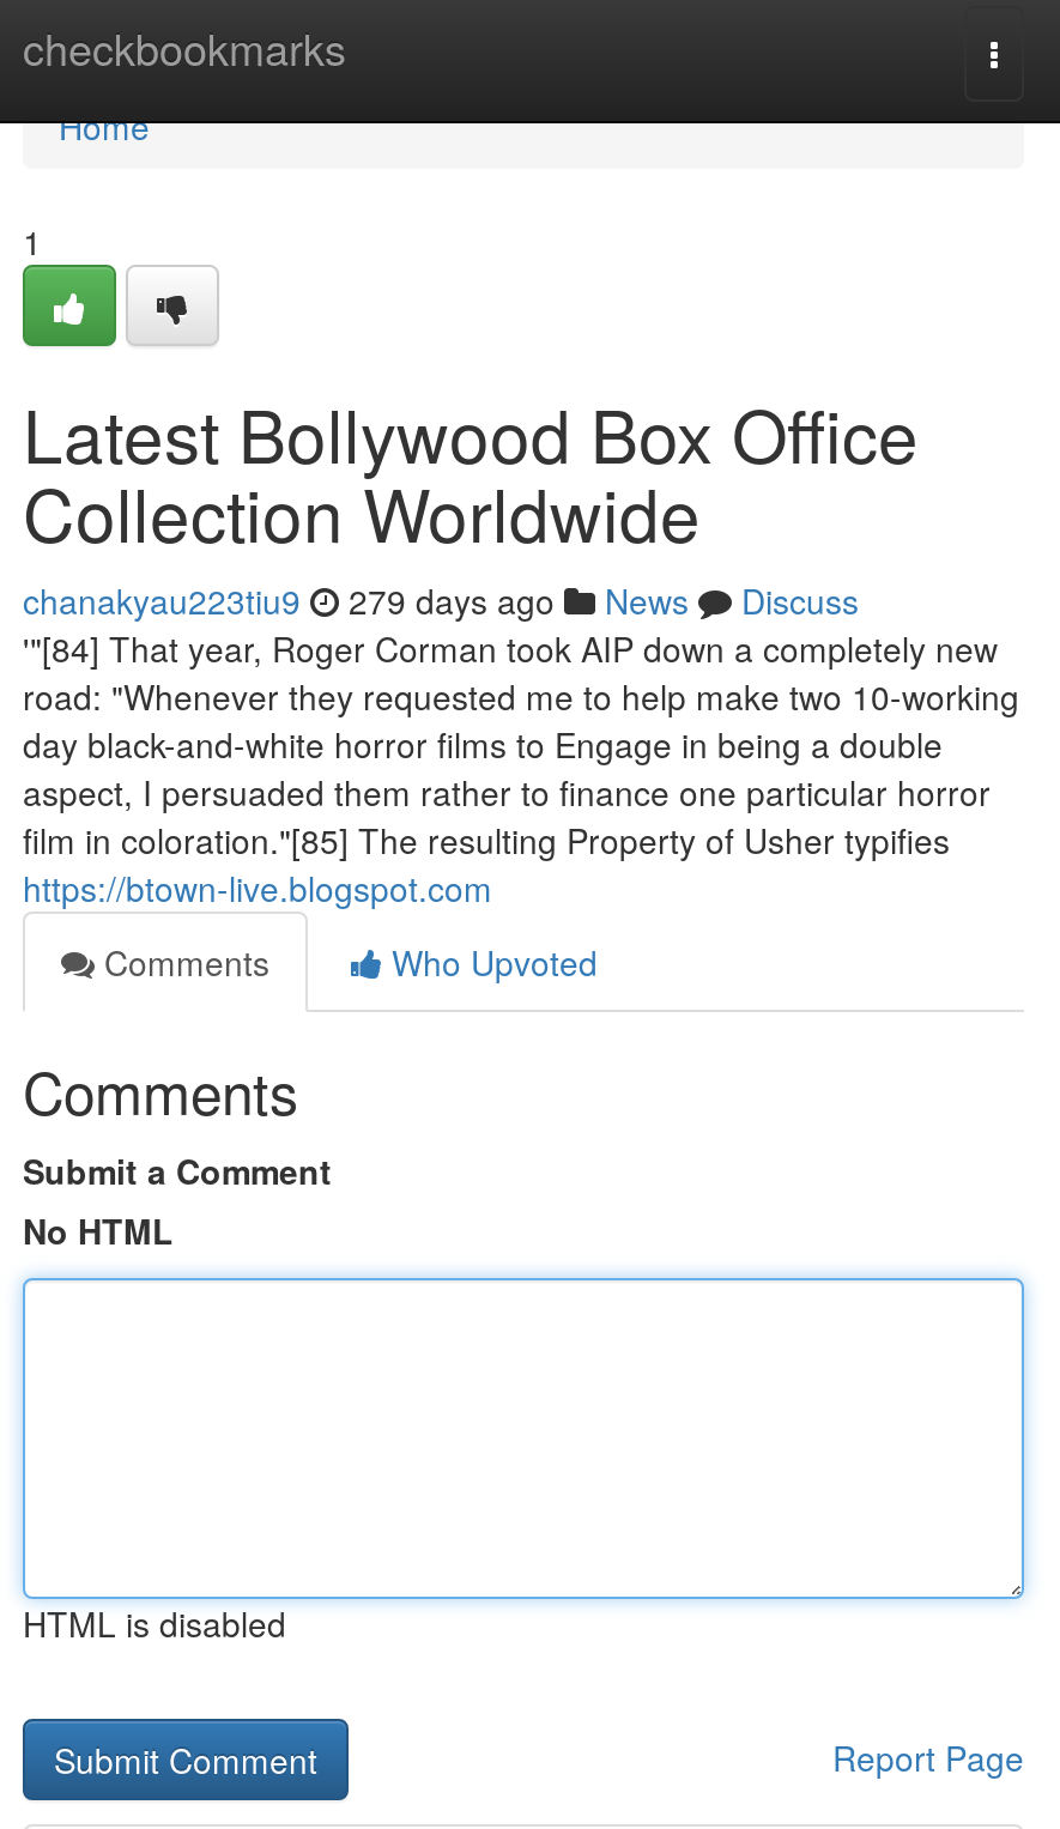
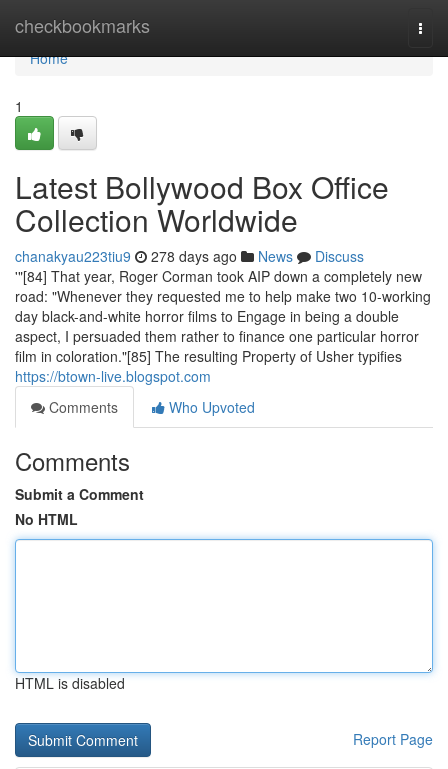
- chanakyau223tiu9 279 days ago News Discuss
+ chanakyau223tiu9 278 days ago News Discuss
